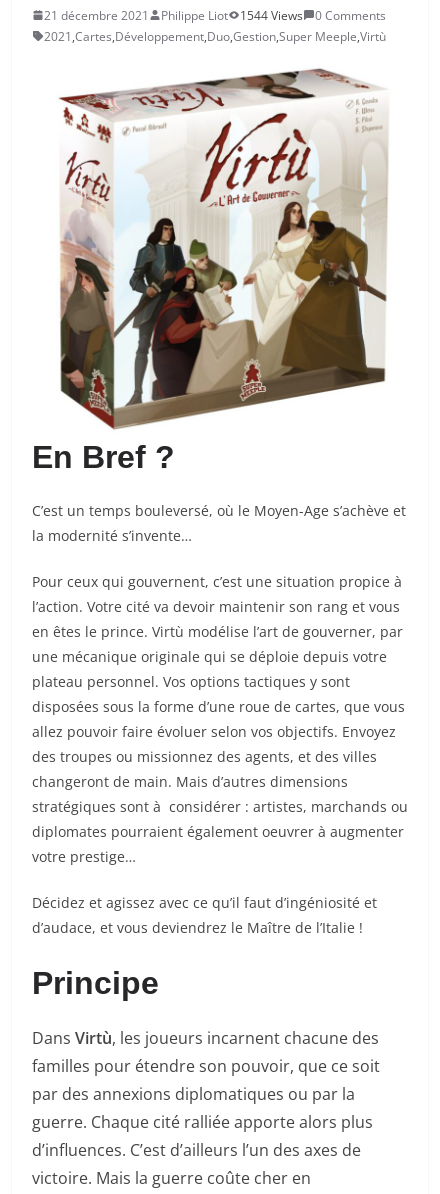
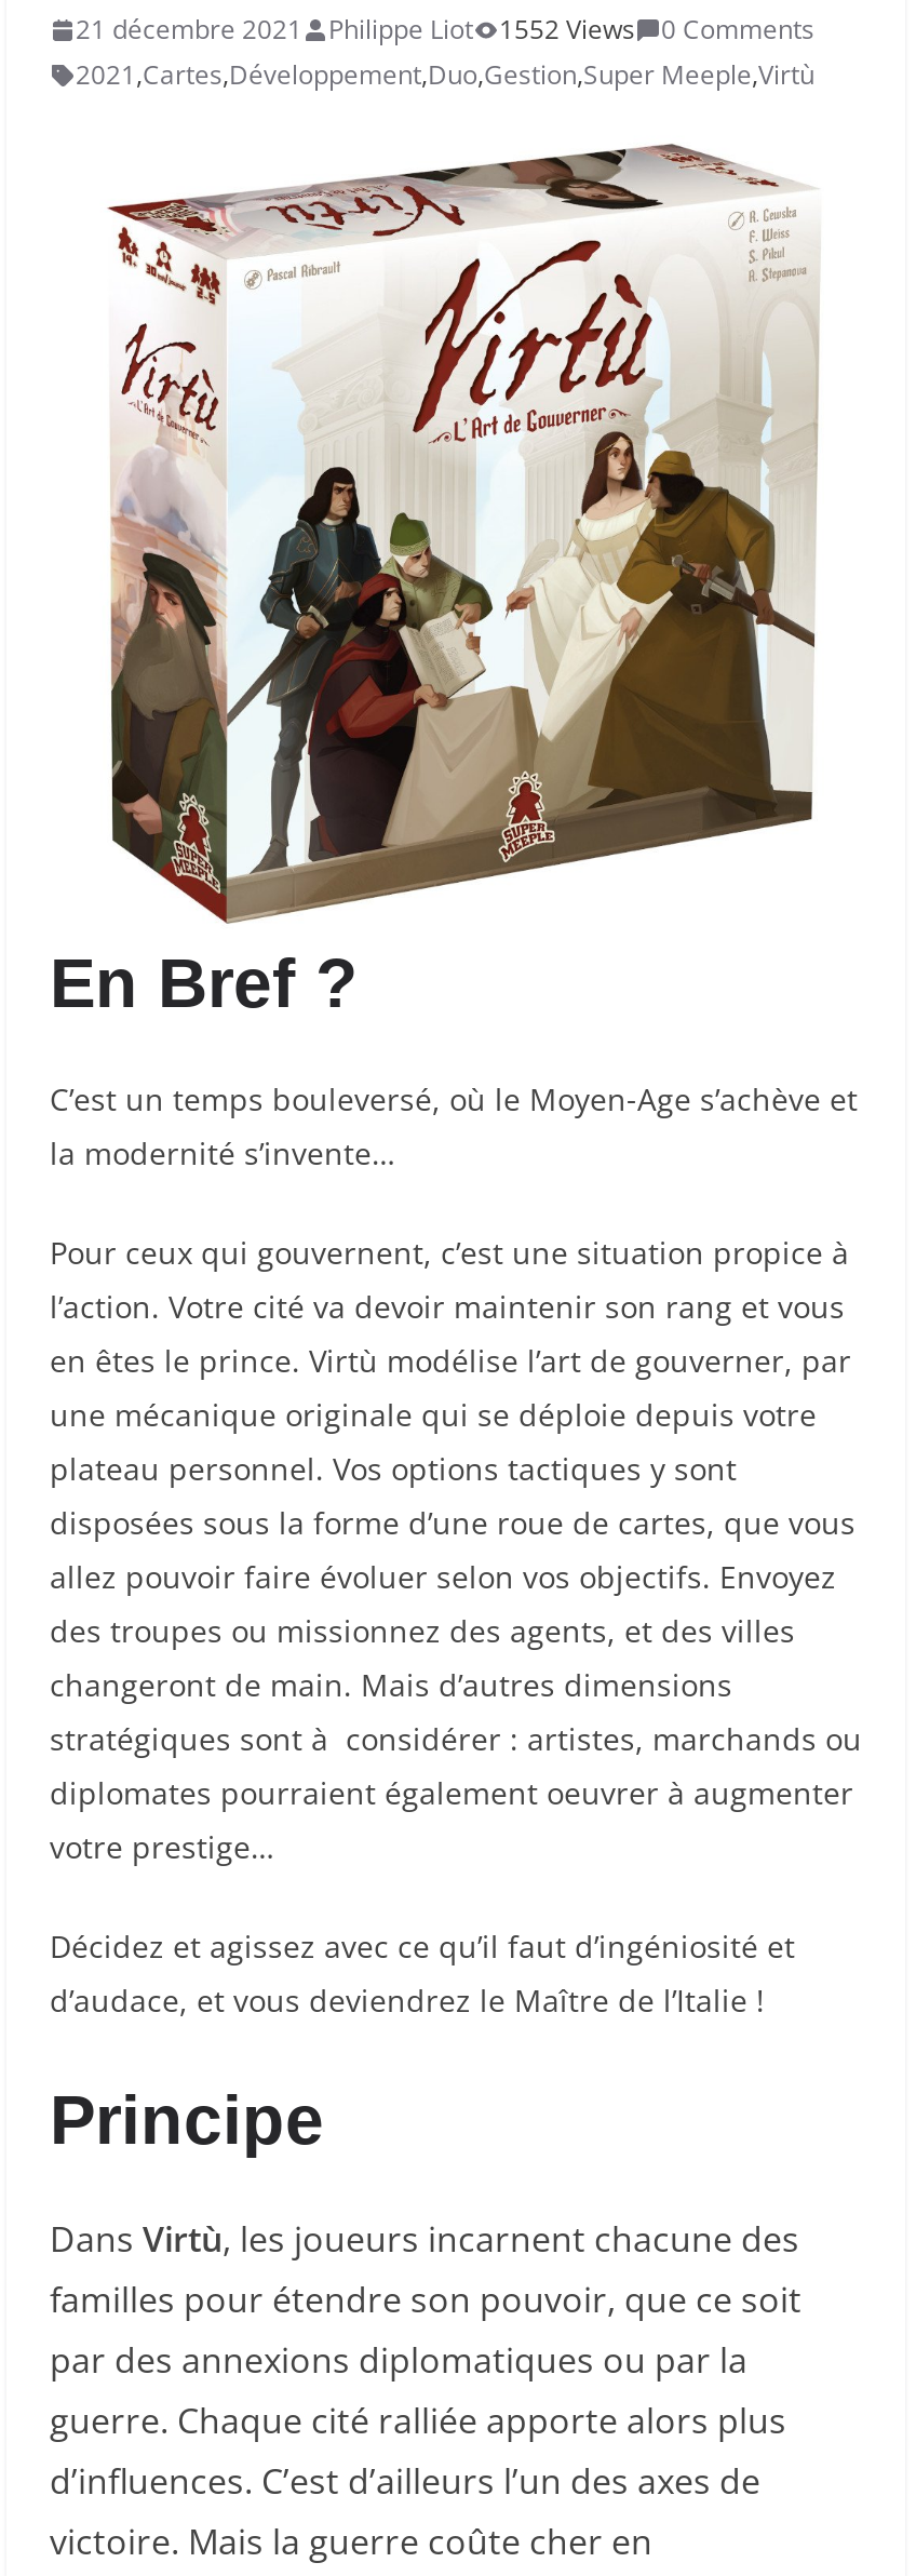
- 21 décembre 2021 Philippe Liot 1544 Views 0 Comments
+ 21 décembre 2021 Philippe Liot 1552 Views 0 Comments
